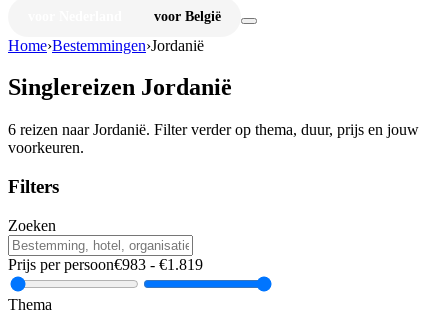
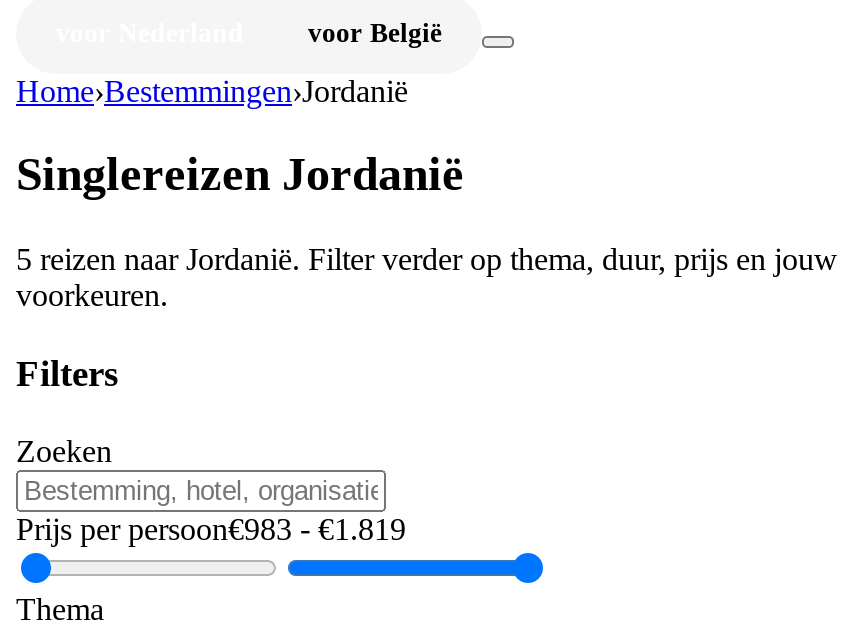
- 6 reizen naar Jordanië. Filter verder op thema, duur, prijs en jouw
+ 5 reizen naar Jordanië. Filter verder op thema, duur, prijs en jouw
